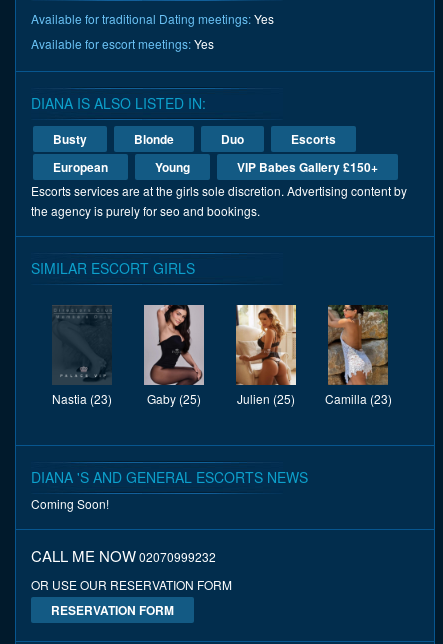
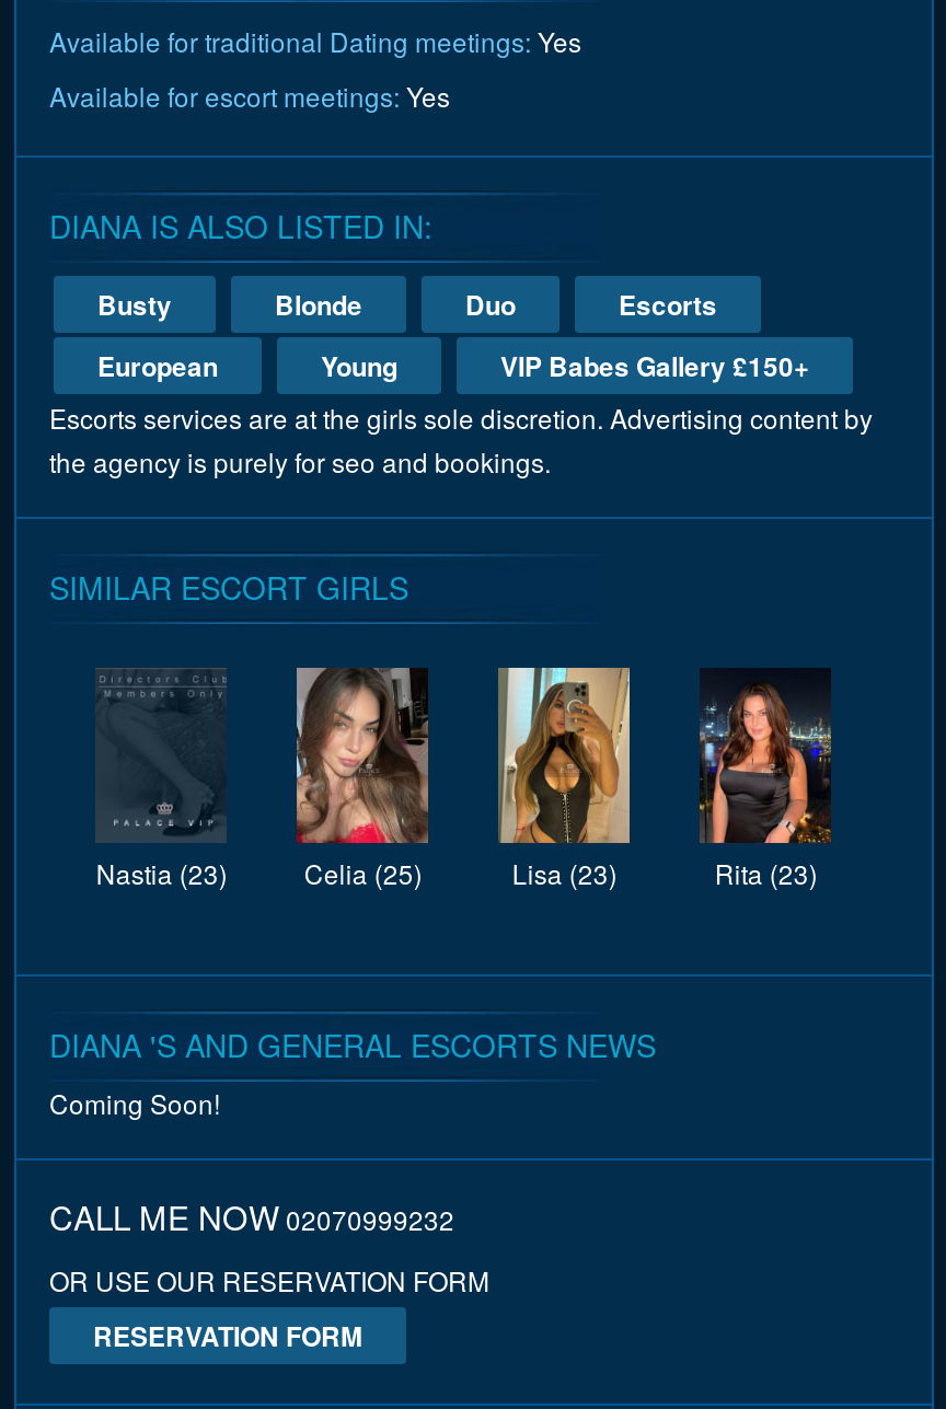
- [image]
- Gaby (25)
- Julien (25)
- Camilla (23)
+ [image]
+ Celia (25)
+ Lisa (23)
+ Rita (23)

- [image]
+ [image]

- [image]
+ [image]
